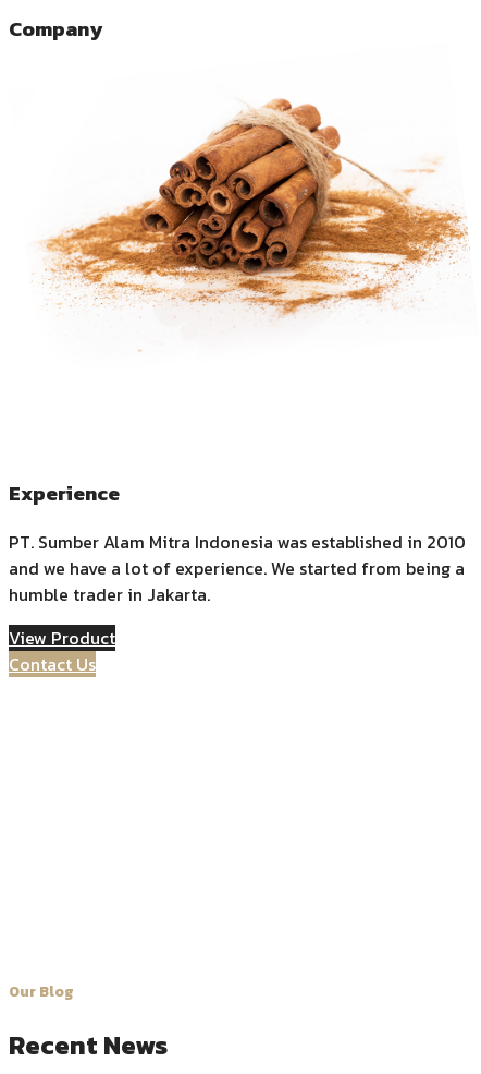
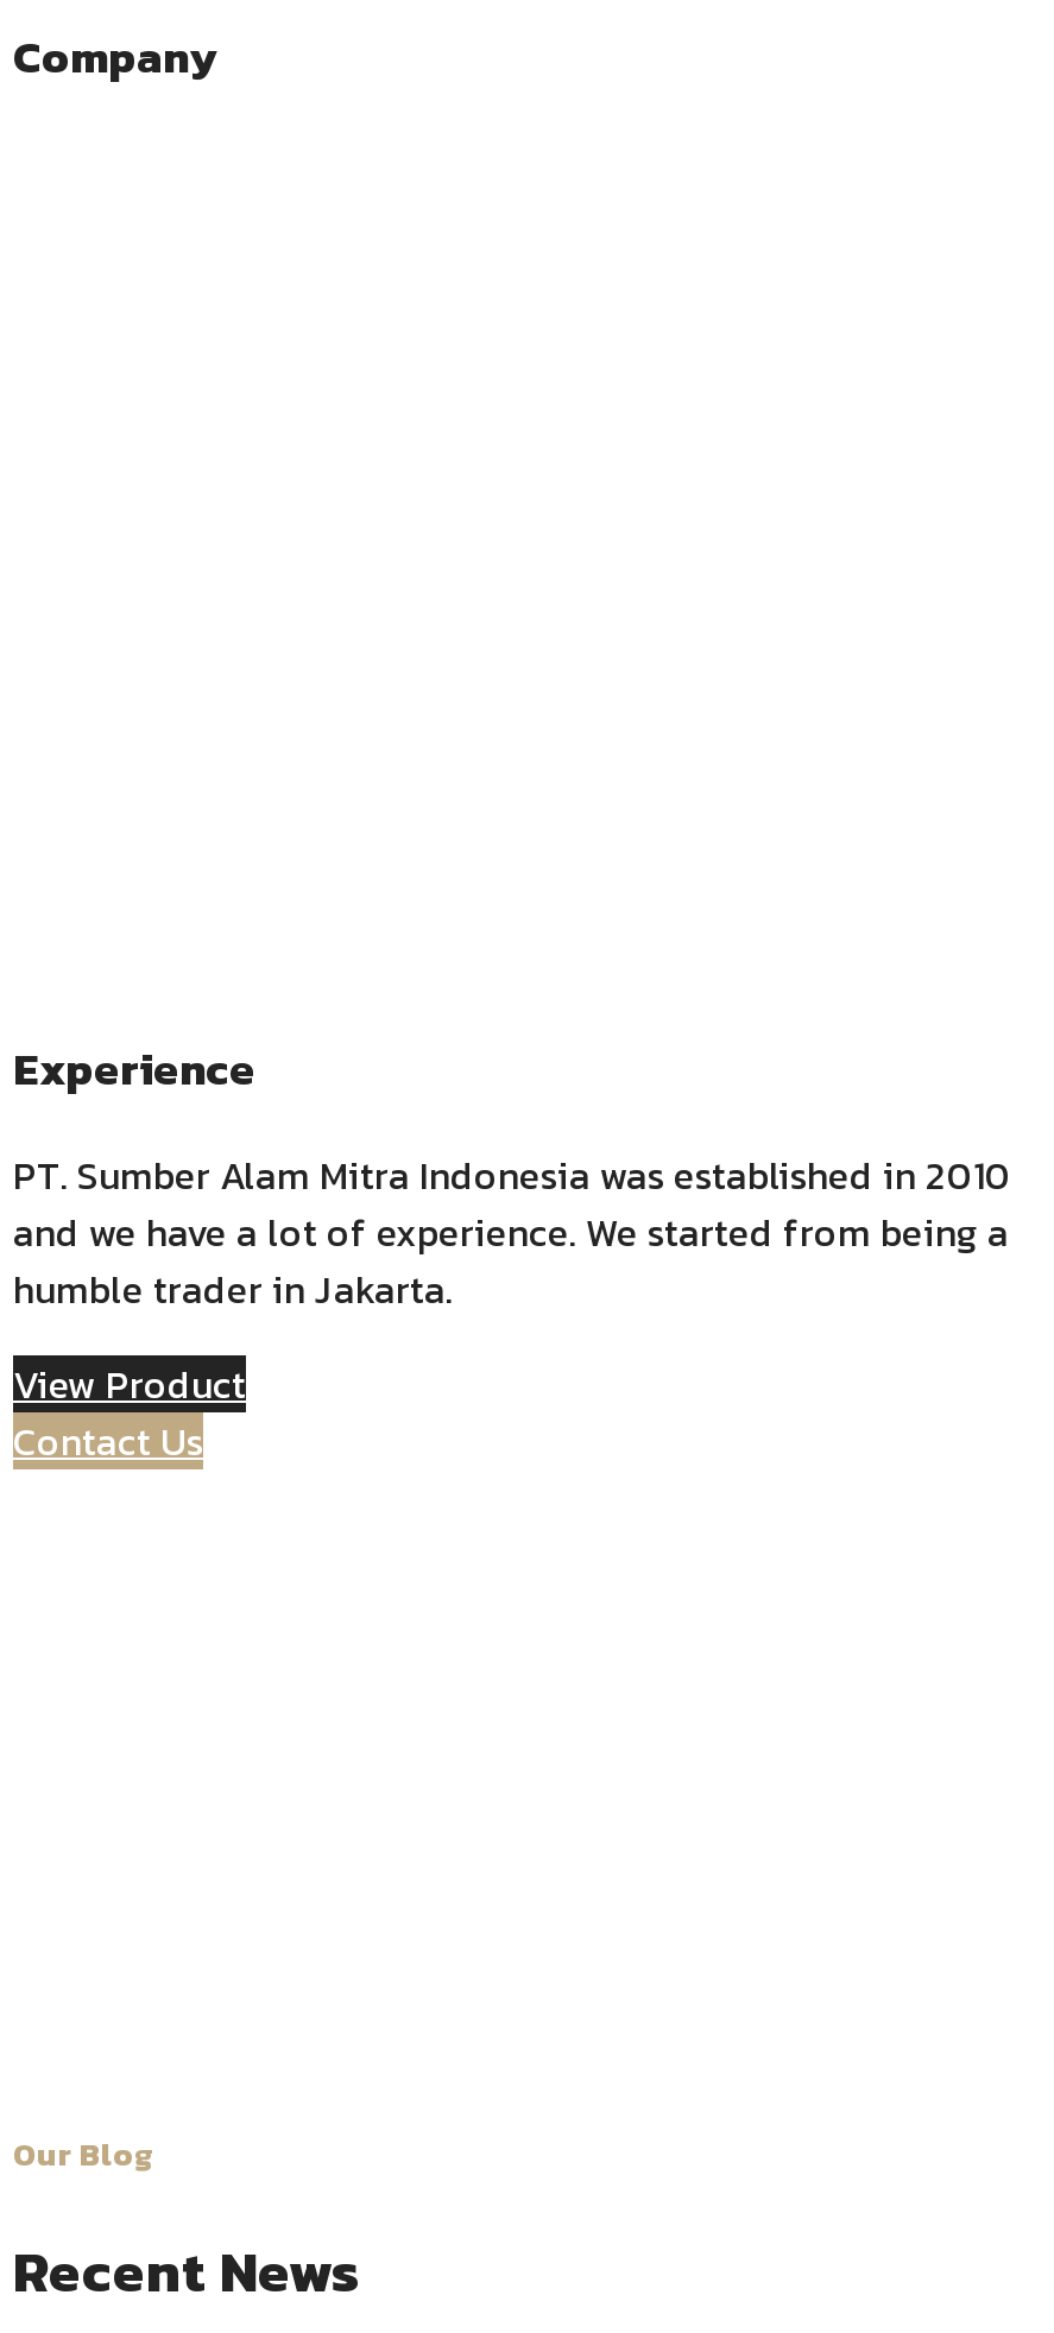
- [image]
